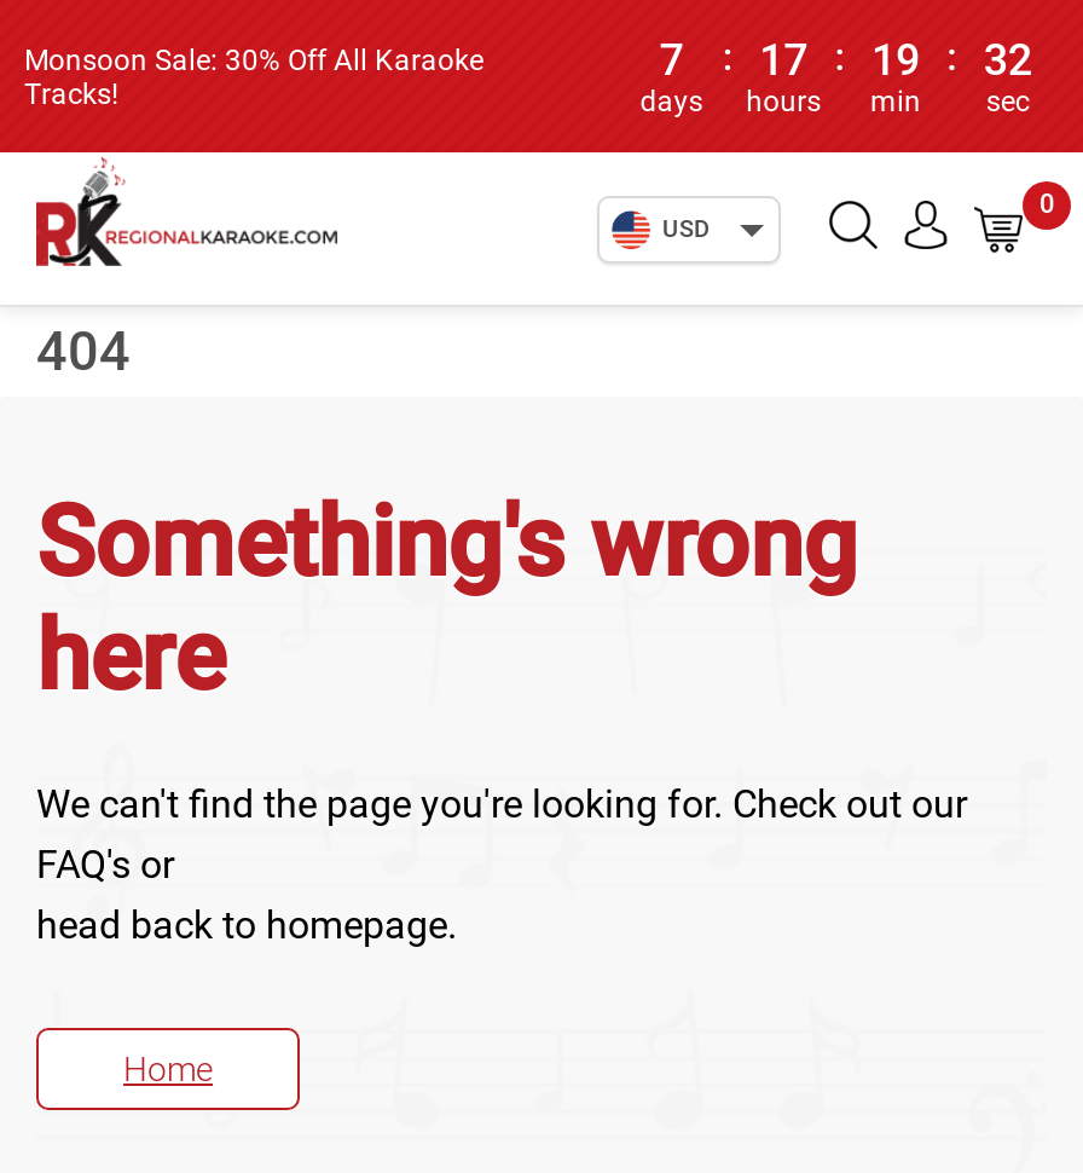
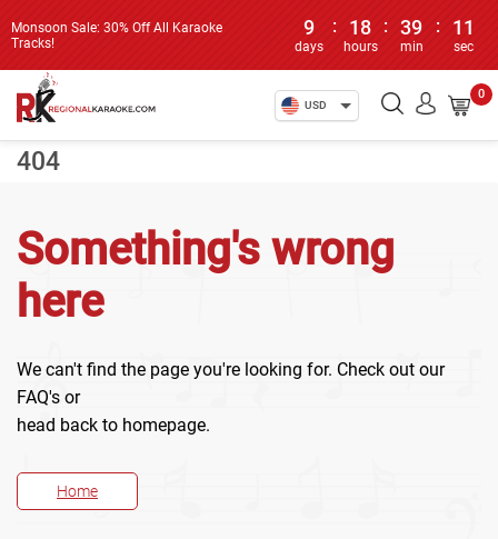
- 7
+ 9

- : 17
+ : 18

- : 19
+ : 39

- : 32
+ : 11
